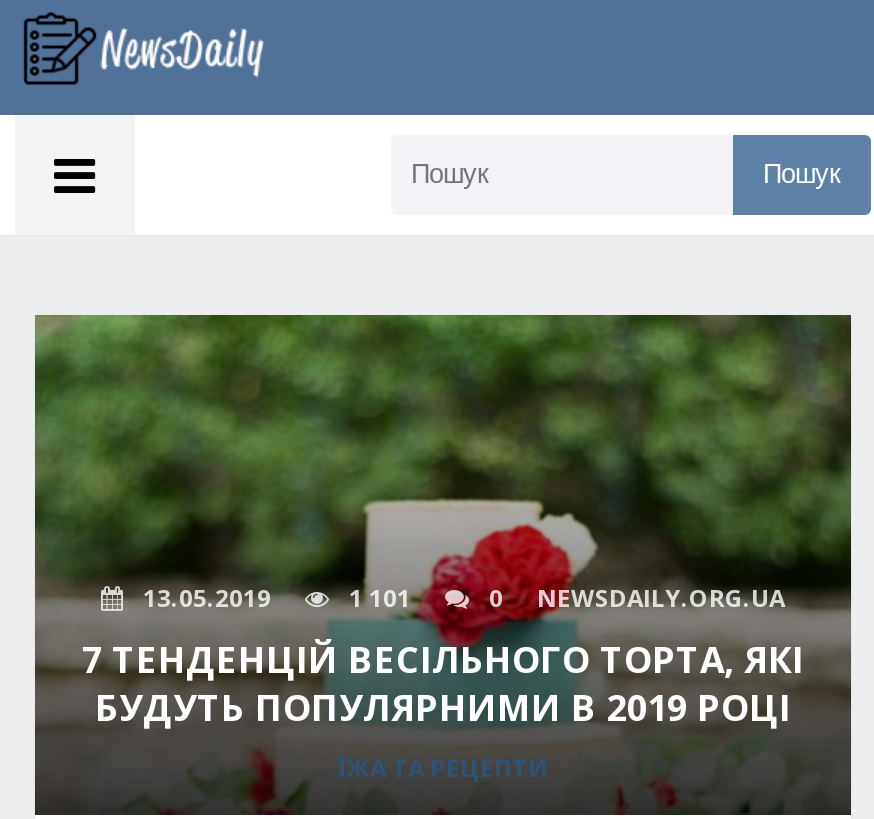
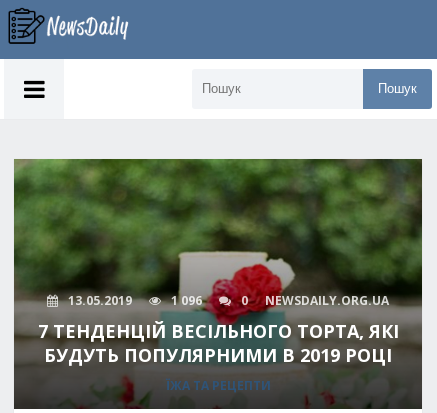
- 1 101
+ 1 096
